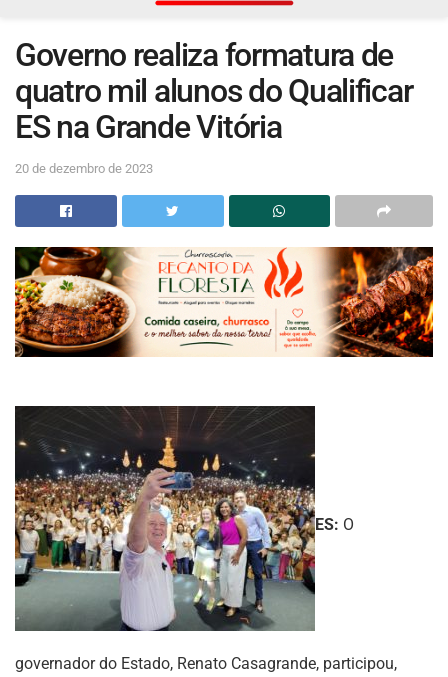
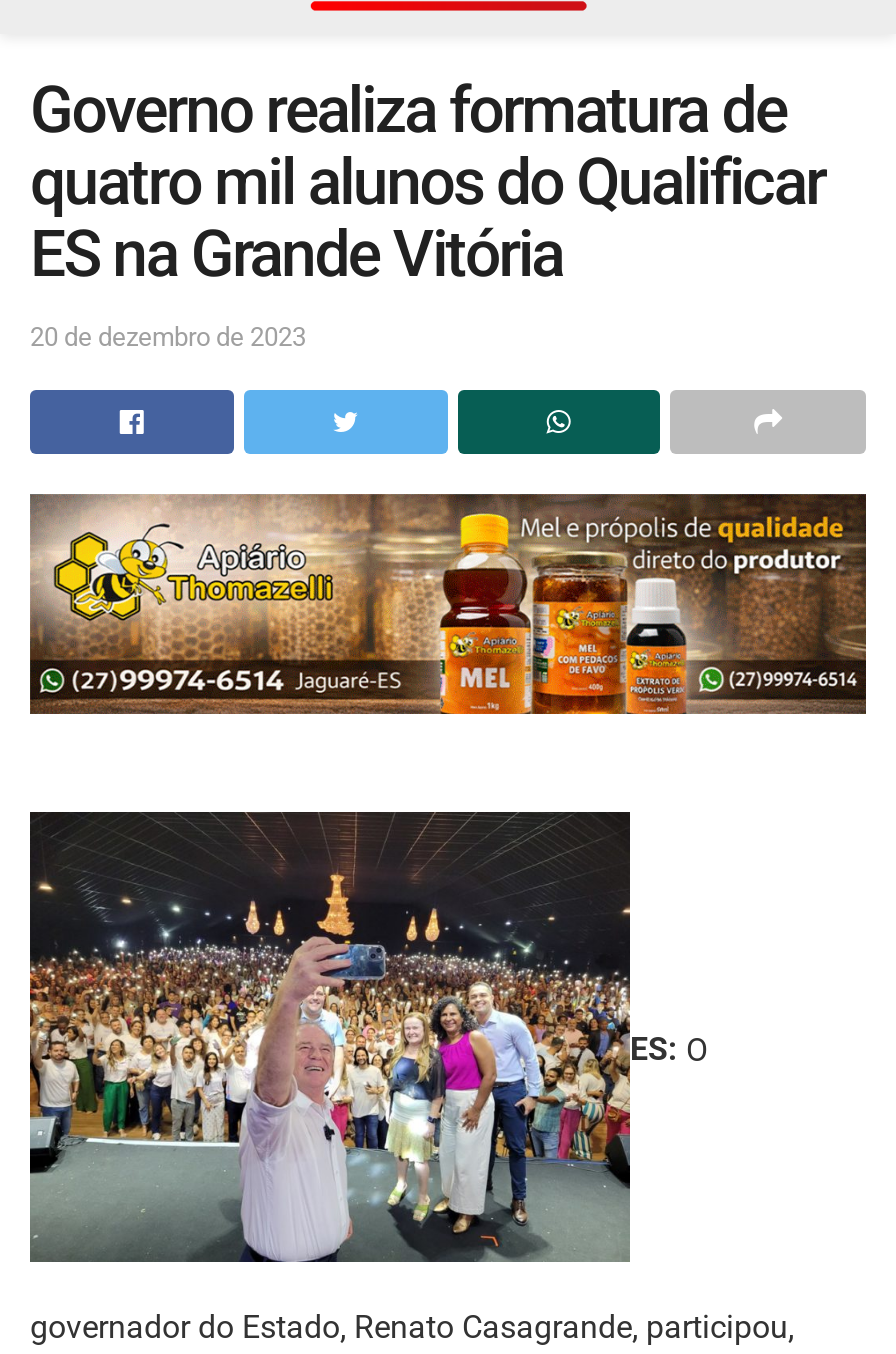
- [image]
+ [image]
